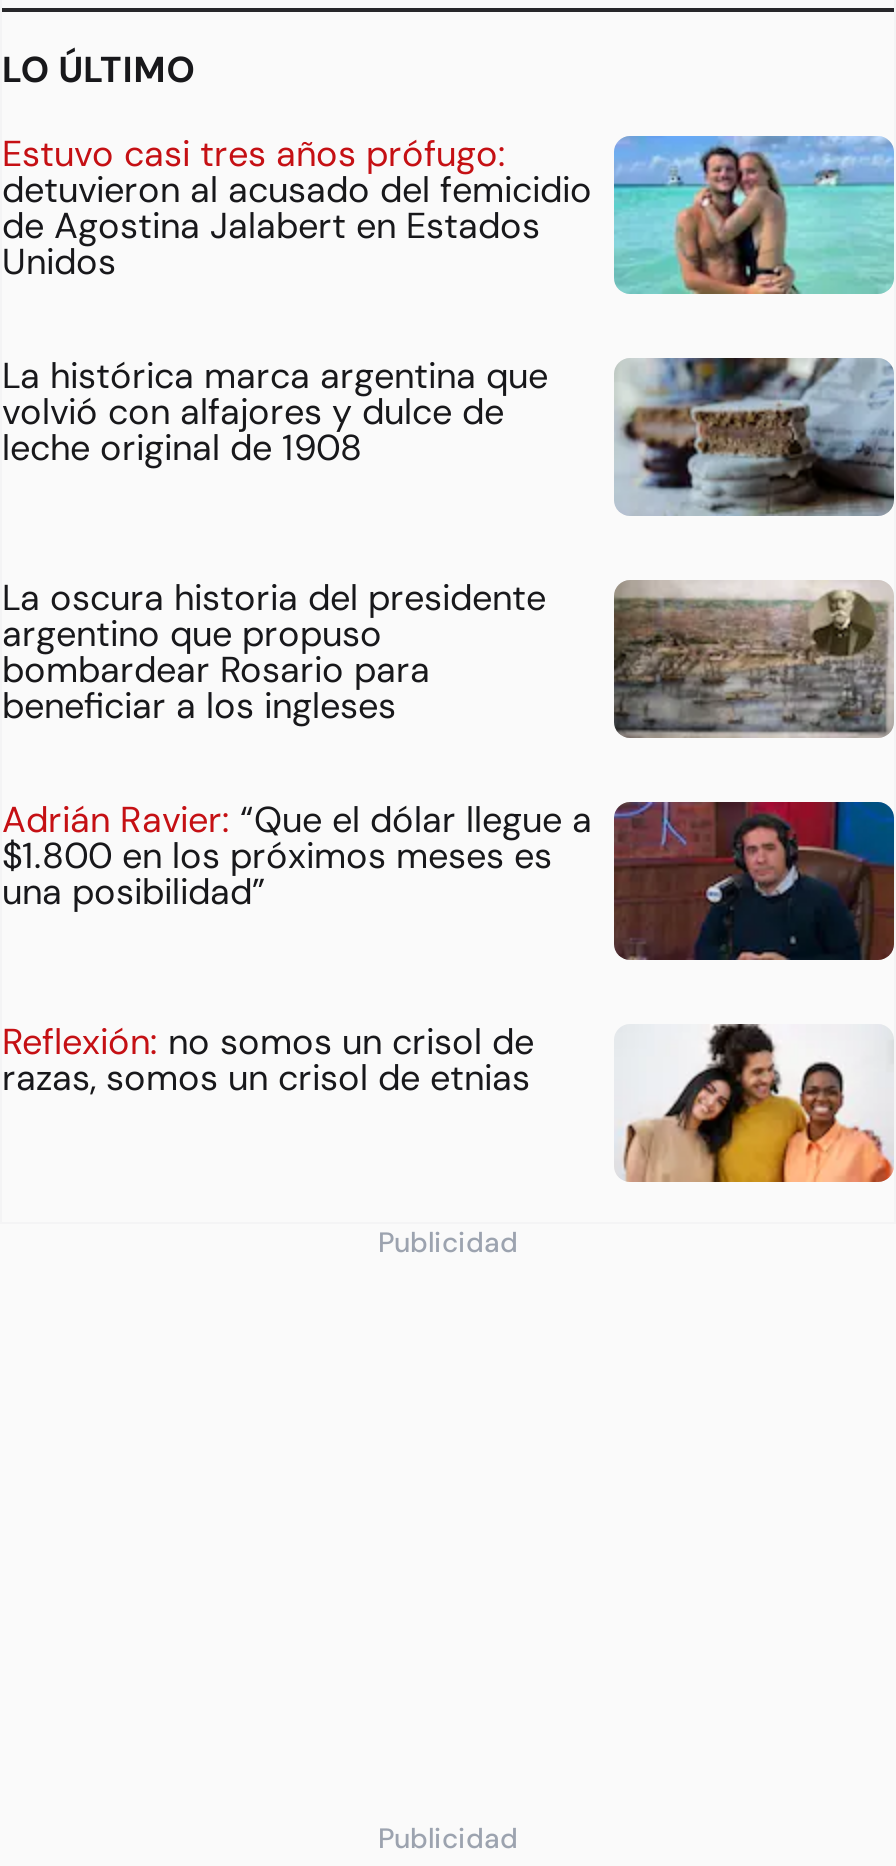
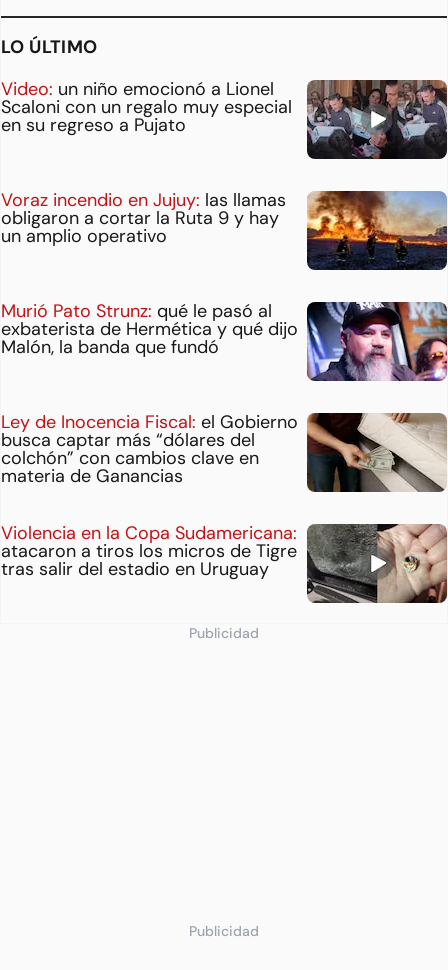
- [image]
- Estuvo casi tres años prófugo:
- detuvieron al acusado del femicidio
- de Agostina Jalabert en Estados
- Unidos
+ [image]
+ Video: un niño emocionó a Lionel
+ Scaloni con un regalo muy especial
+ en su regreso a Pujato

- [image]
- La histórica marca argentina que
- volvió con alfajores y dulce de
- leche original de 1908
+ [image]
+ Voraz incendio en Jujuy: las llamas
+ obligaron a cortar la Ruta 9 y hay
+ un amplio operativo

- [image]
- La oscura historia del presidente
- argentino que propuso
- bombardear Rosario para
- beneficiar a los ingleses
+ [image]
+ Murió Pato Strunz: qué le pasó al
+ exbaterista de Hermética y qué dijo
+ Malón, la banda que fundó

- [image]
- Adrián Ravier: “Que el dólar llegue a
- $1.800 en los próximos meses es
- una posibilidad”
+ [image]
+ Ley de Inocencia Fiscal: el Gobierno
+ busca captar más “dólares del
+ colchón” con cambios clave en
+ materia de Ganancias

- [image]
- Reflexión: no somos un crisol de
- razas, somos un crisol de etnias
+ [image]
+ Violencia en la Copa Sudamericana:
+ atacaron a tiros los micros de Tigre
+ tras salir del estadio en Uruguay
